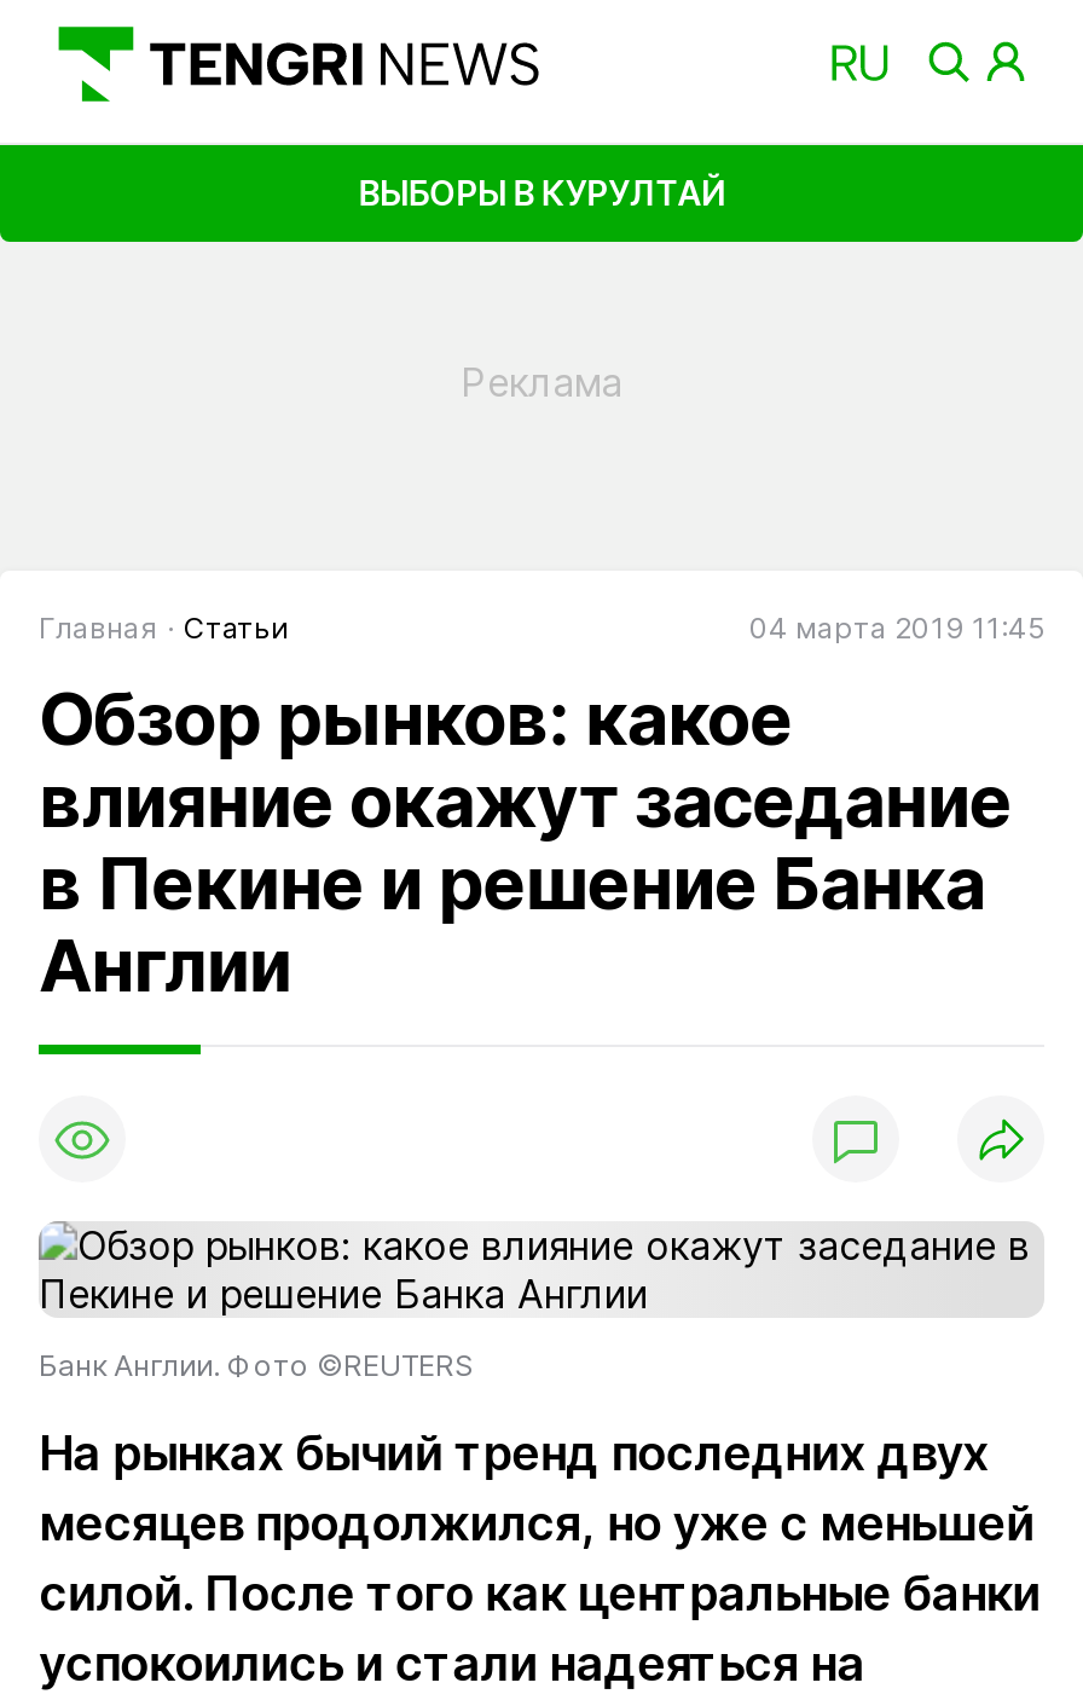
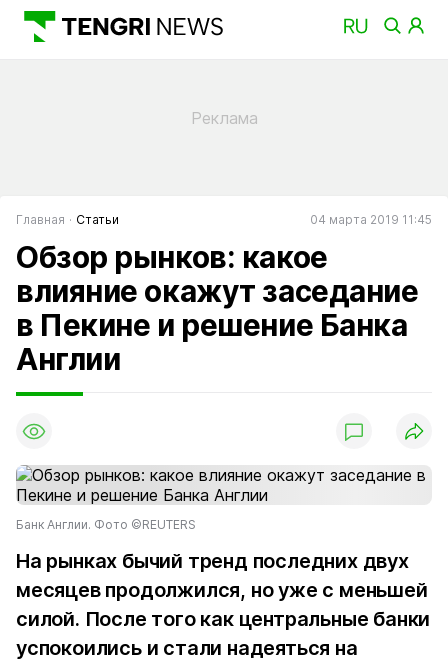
- ВЫБОРЫ В КУРУЛТАЙ
